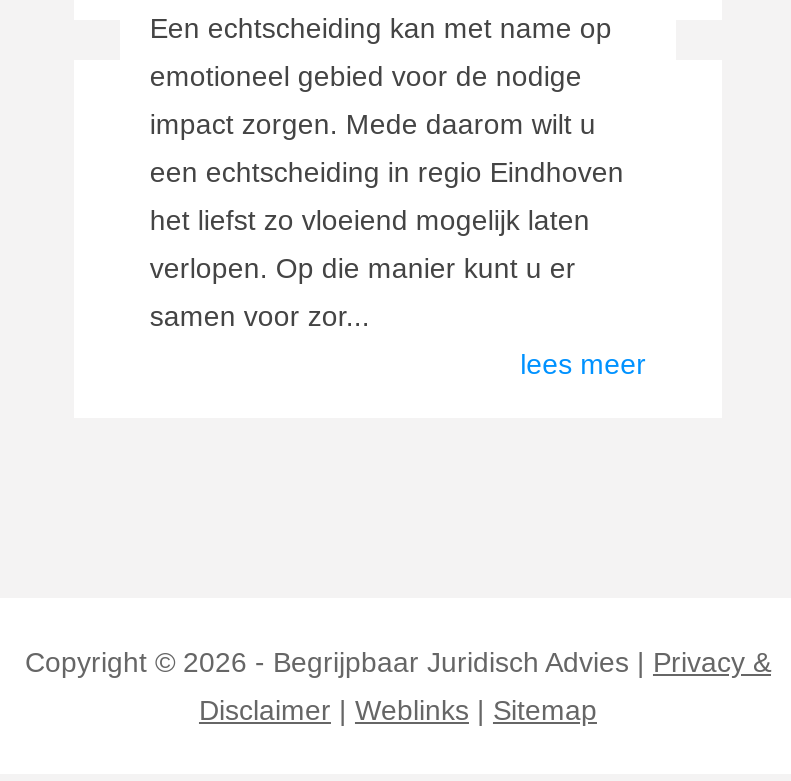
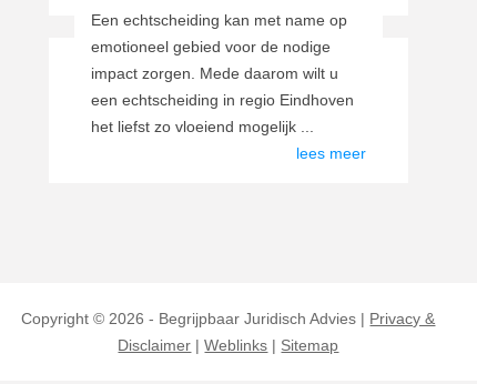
- het liefst zo vloeiend mogelijk laten
- verlopen. Op die manier kunt u er
- samen voor zor...
+ het liefst zo vloeiend mogelijk ...
